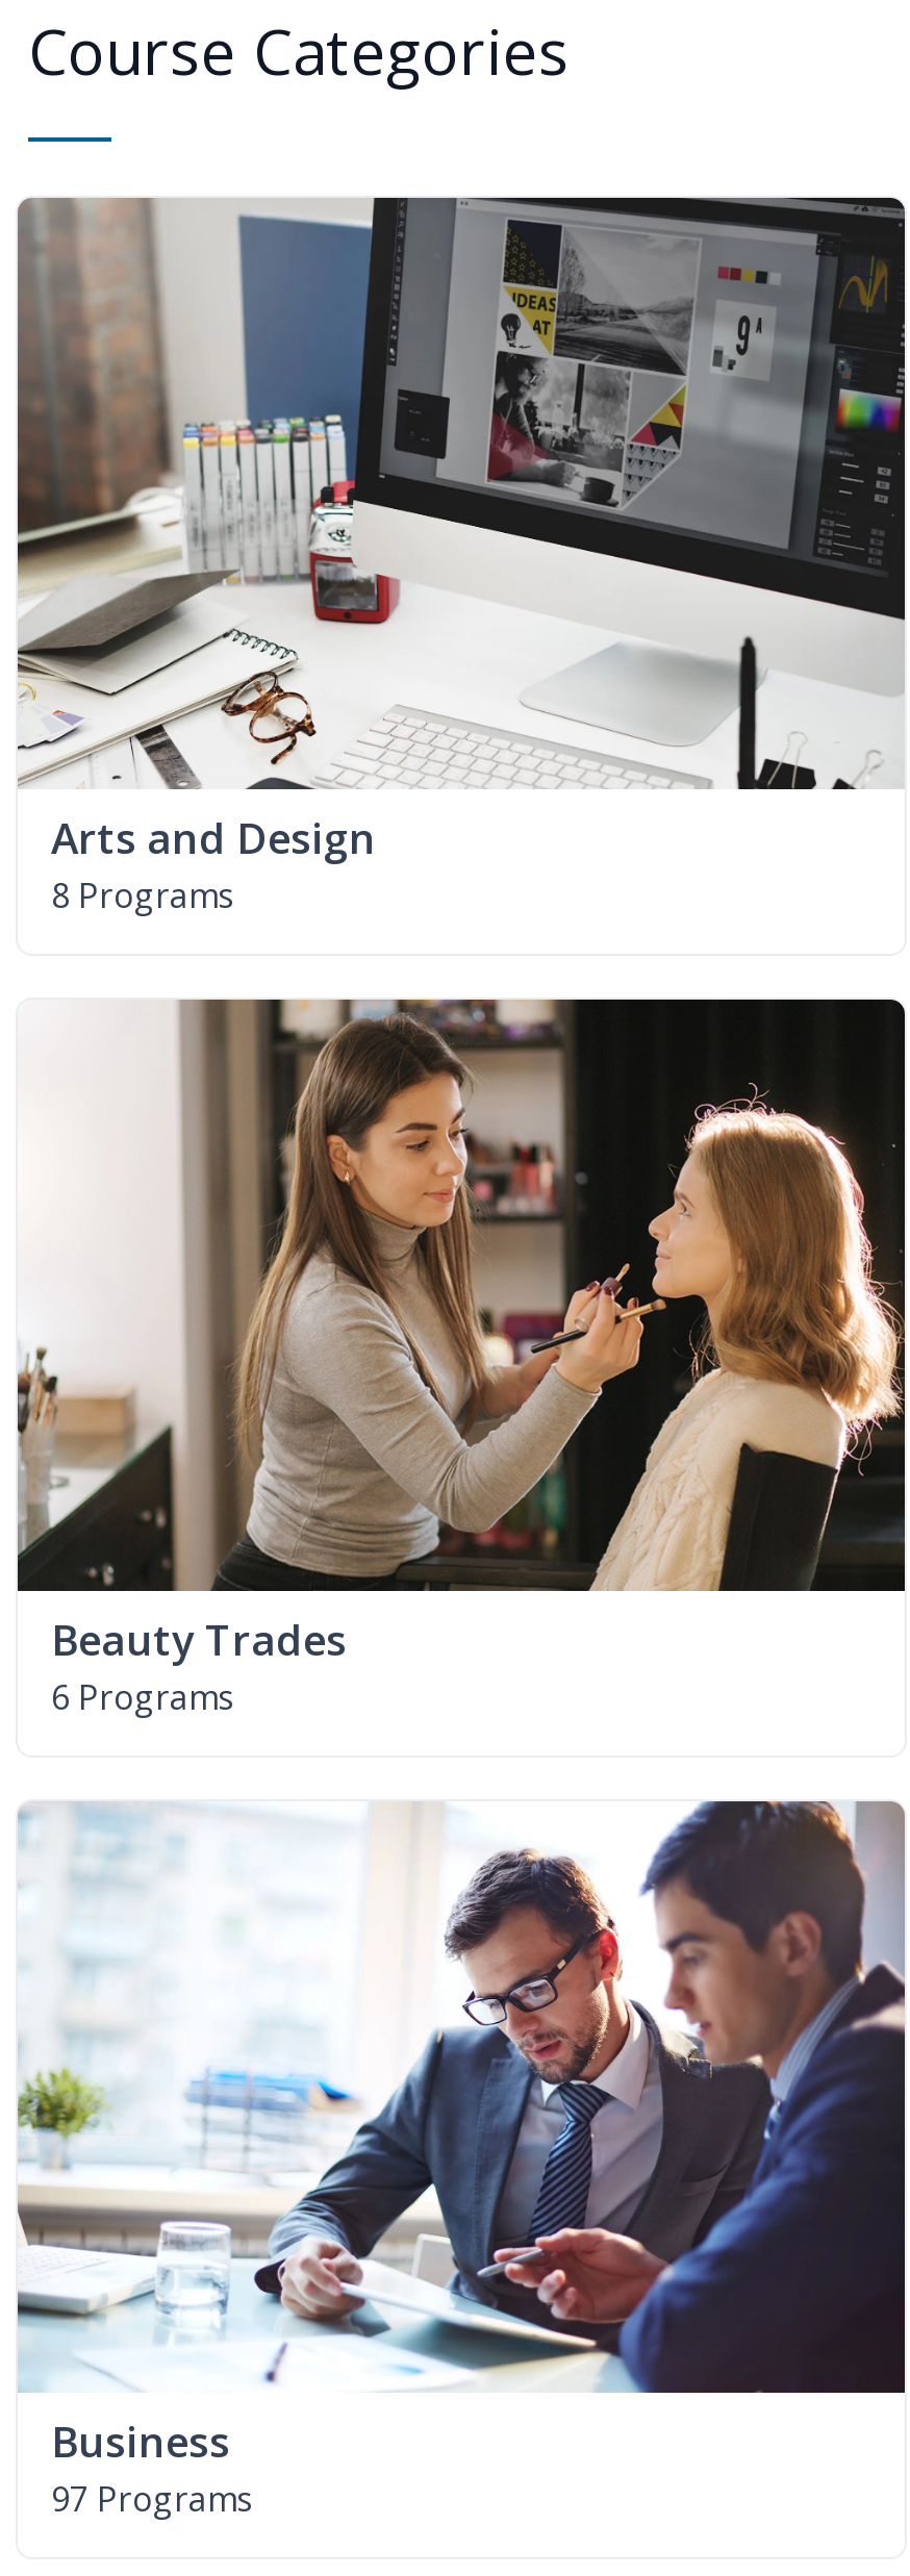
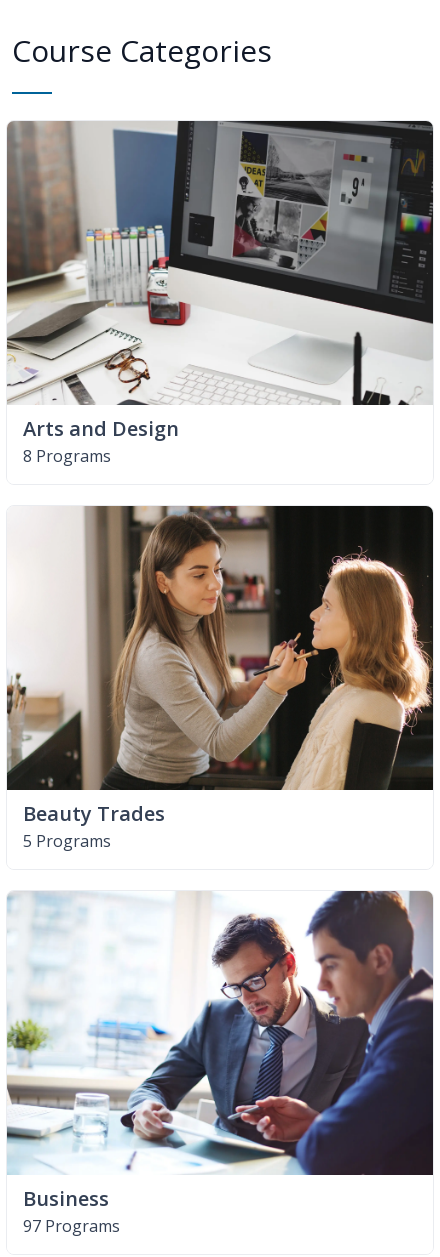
- 6 Programs
+ 5 Programs
